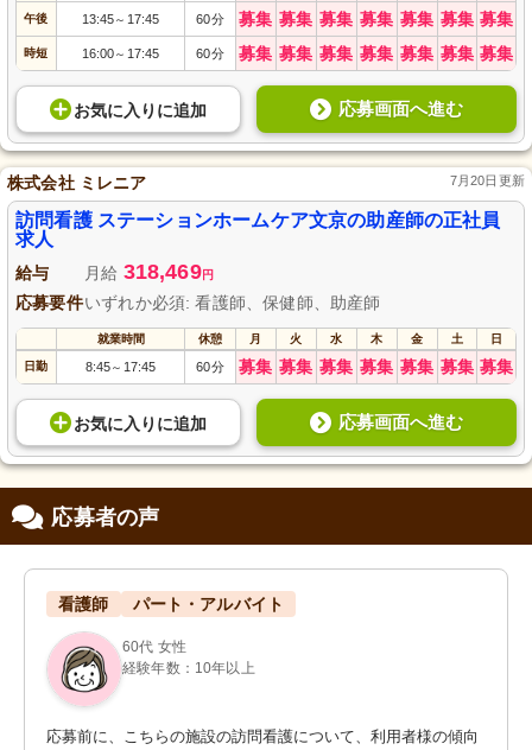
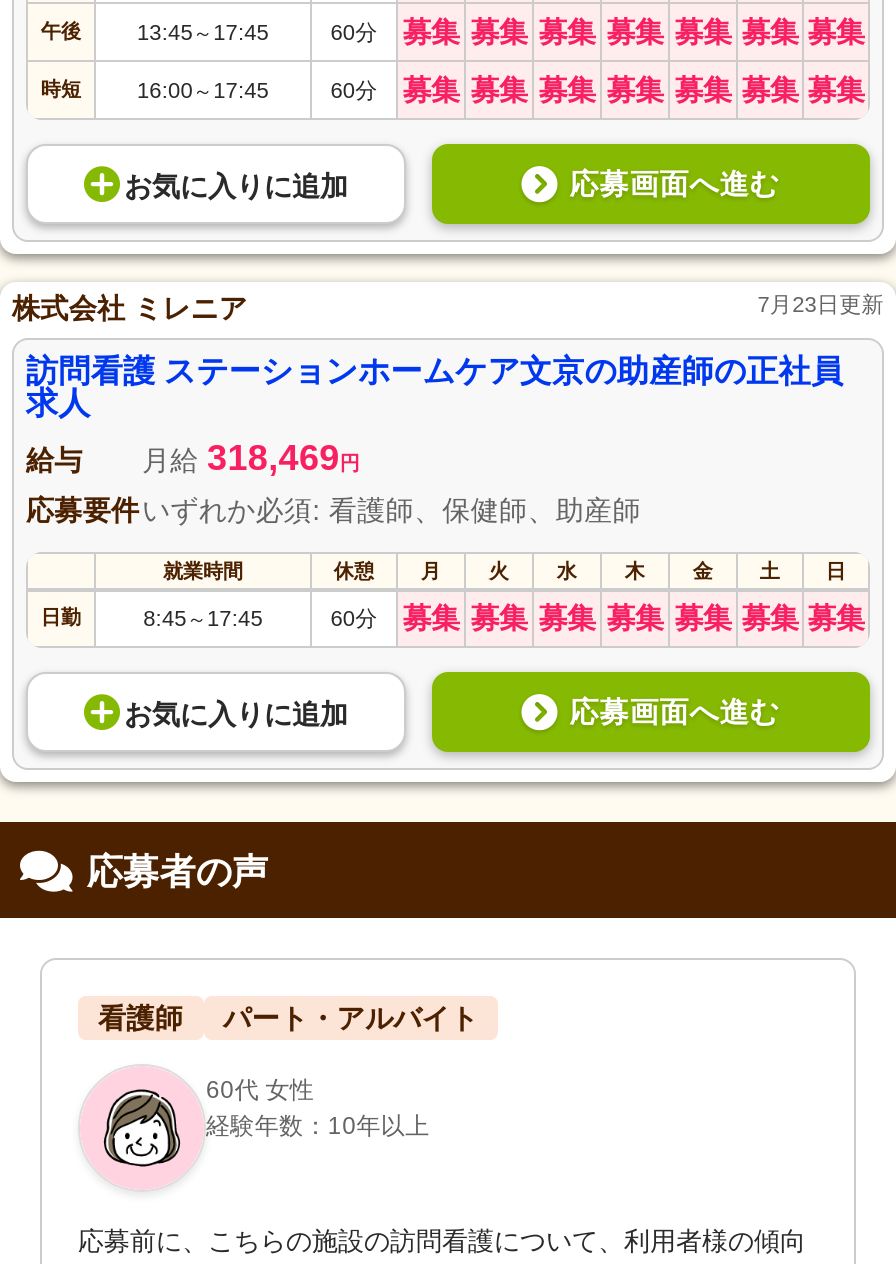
- 7月20日更新
+ 7月23日更新
